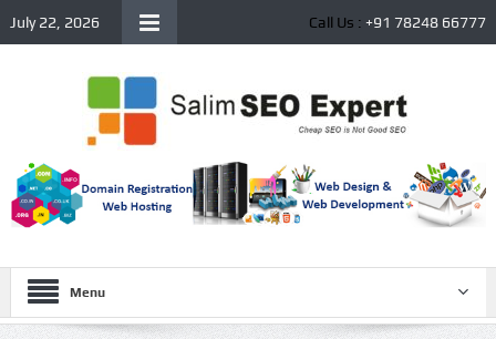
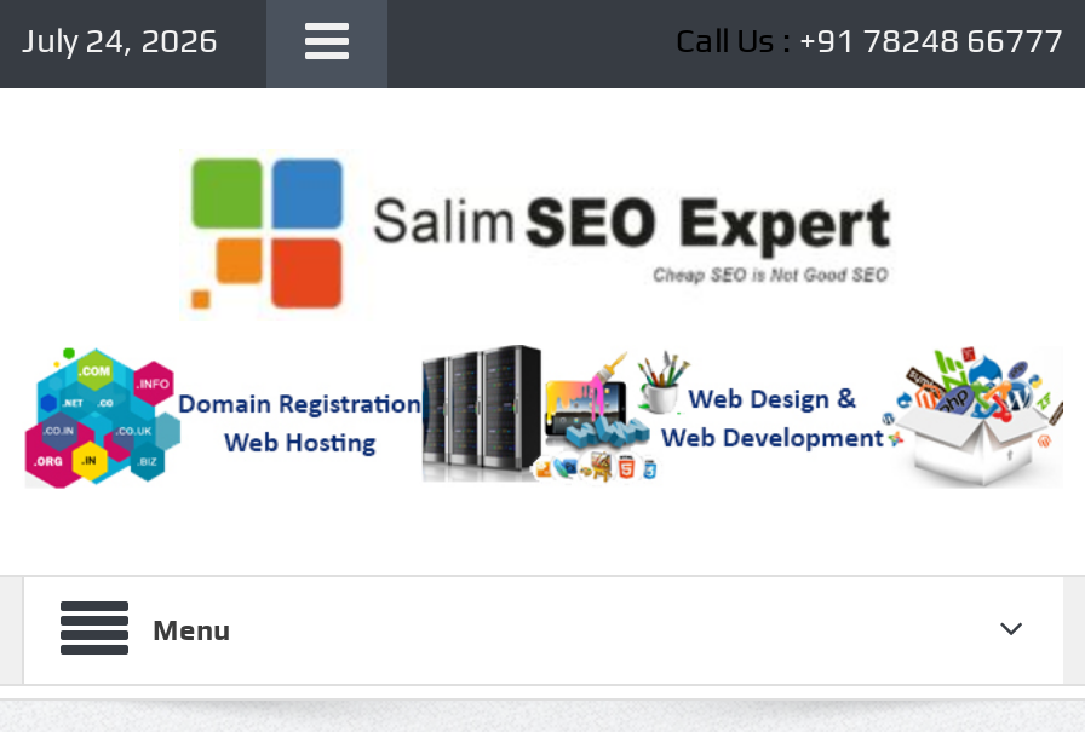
- July 22, 2026
+ July 24, 2026
